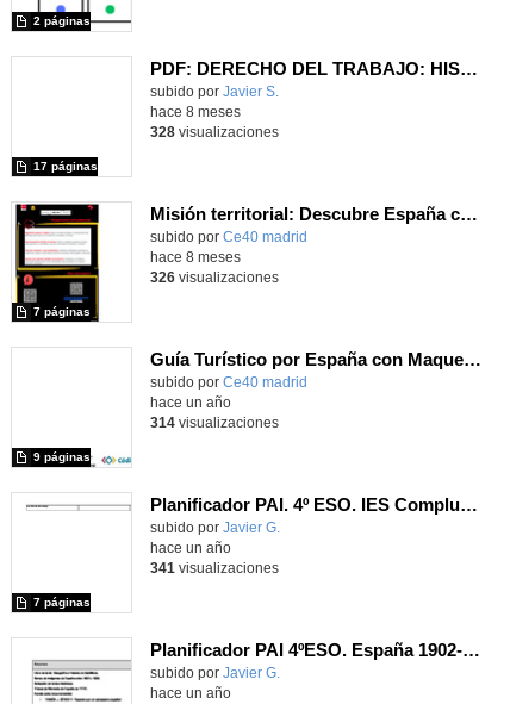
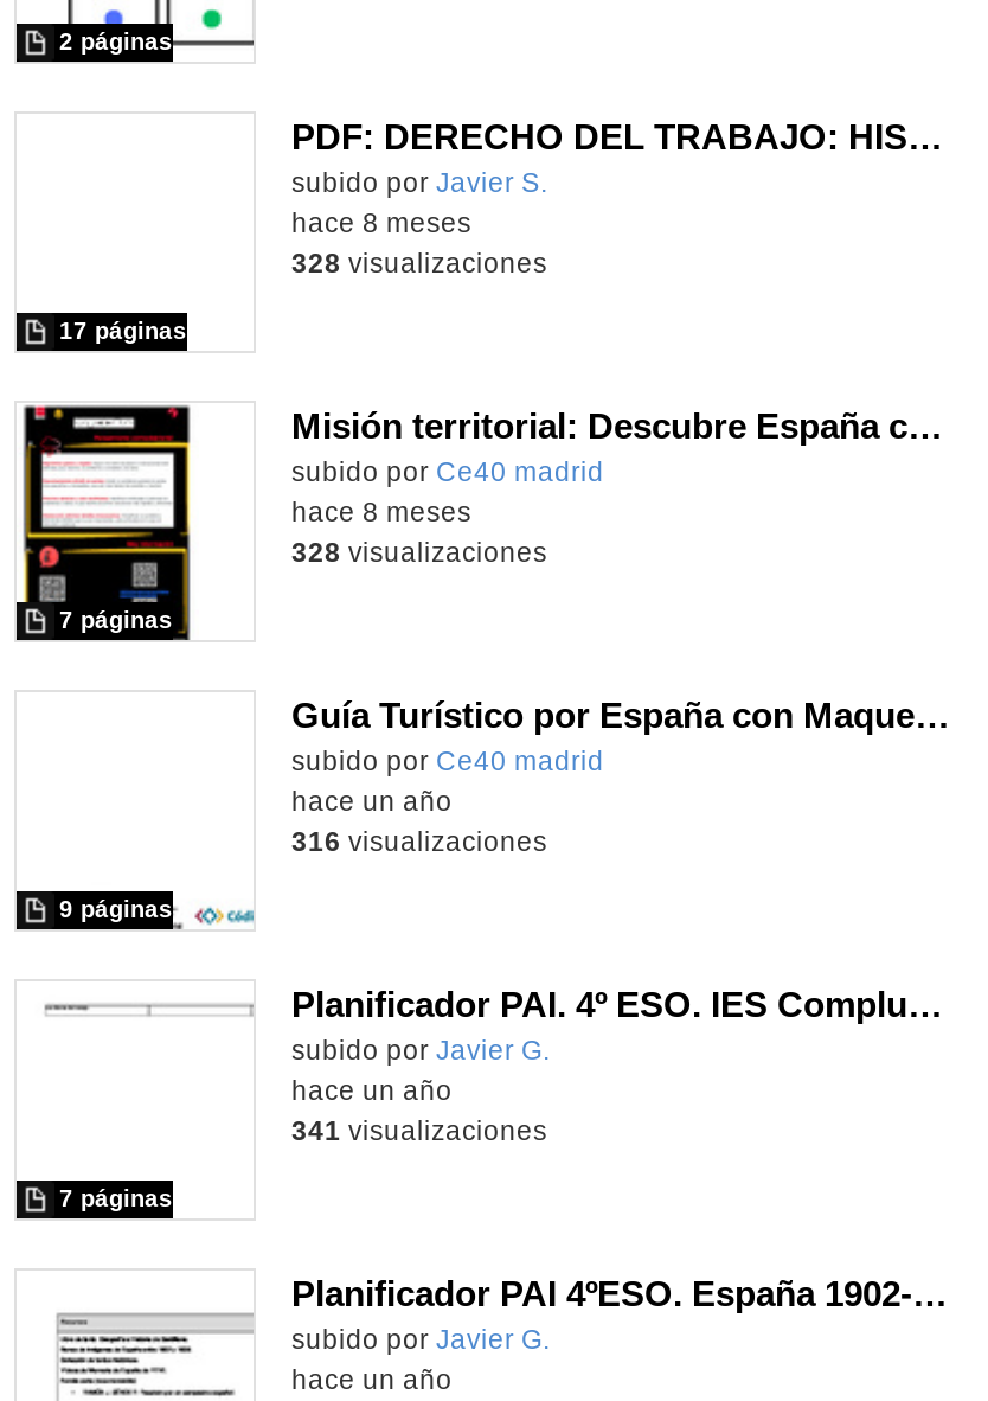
- 326 visualizaciones
+ 328 visualizaciones

- 314 visualizaciones
+ 316 visualizaciones
